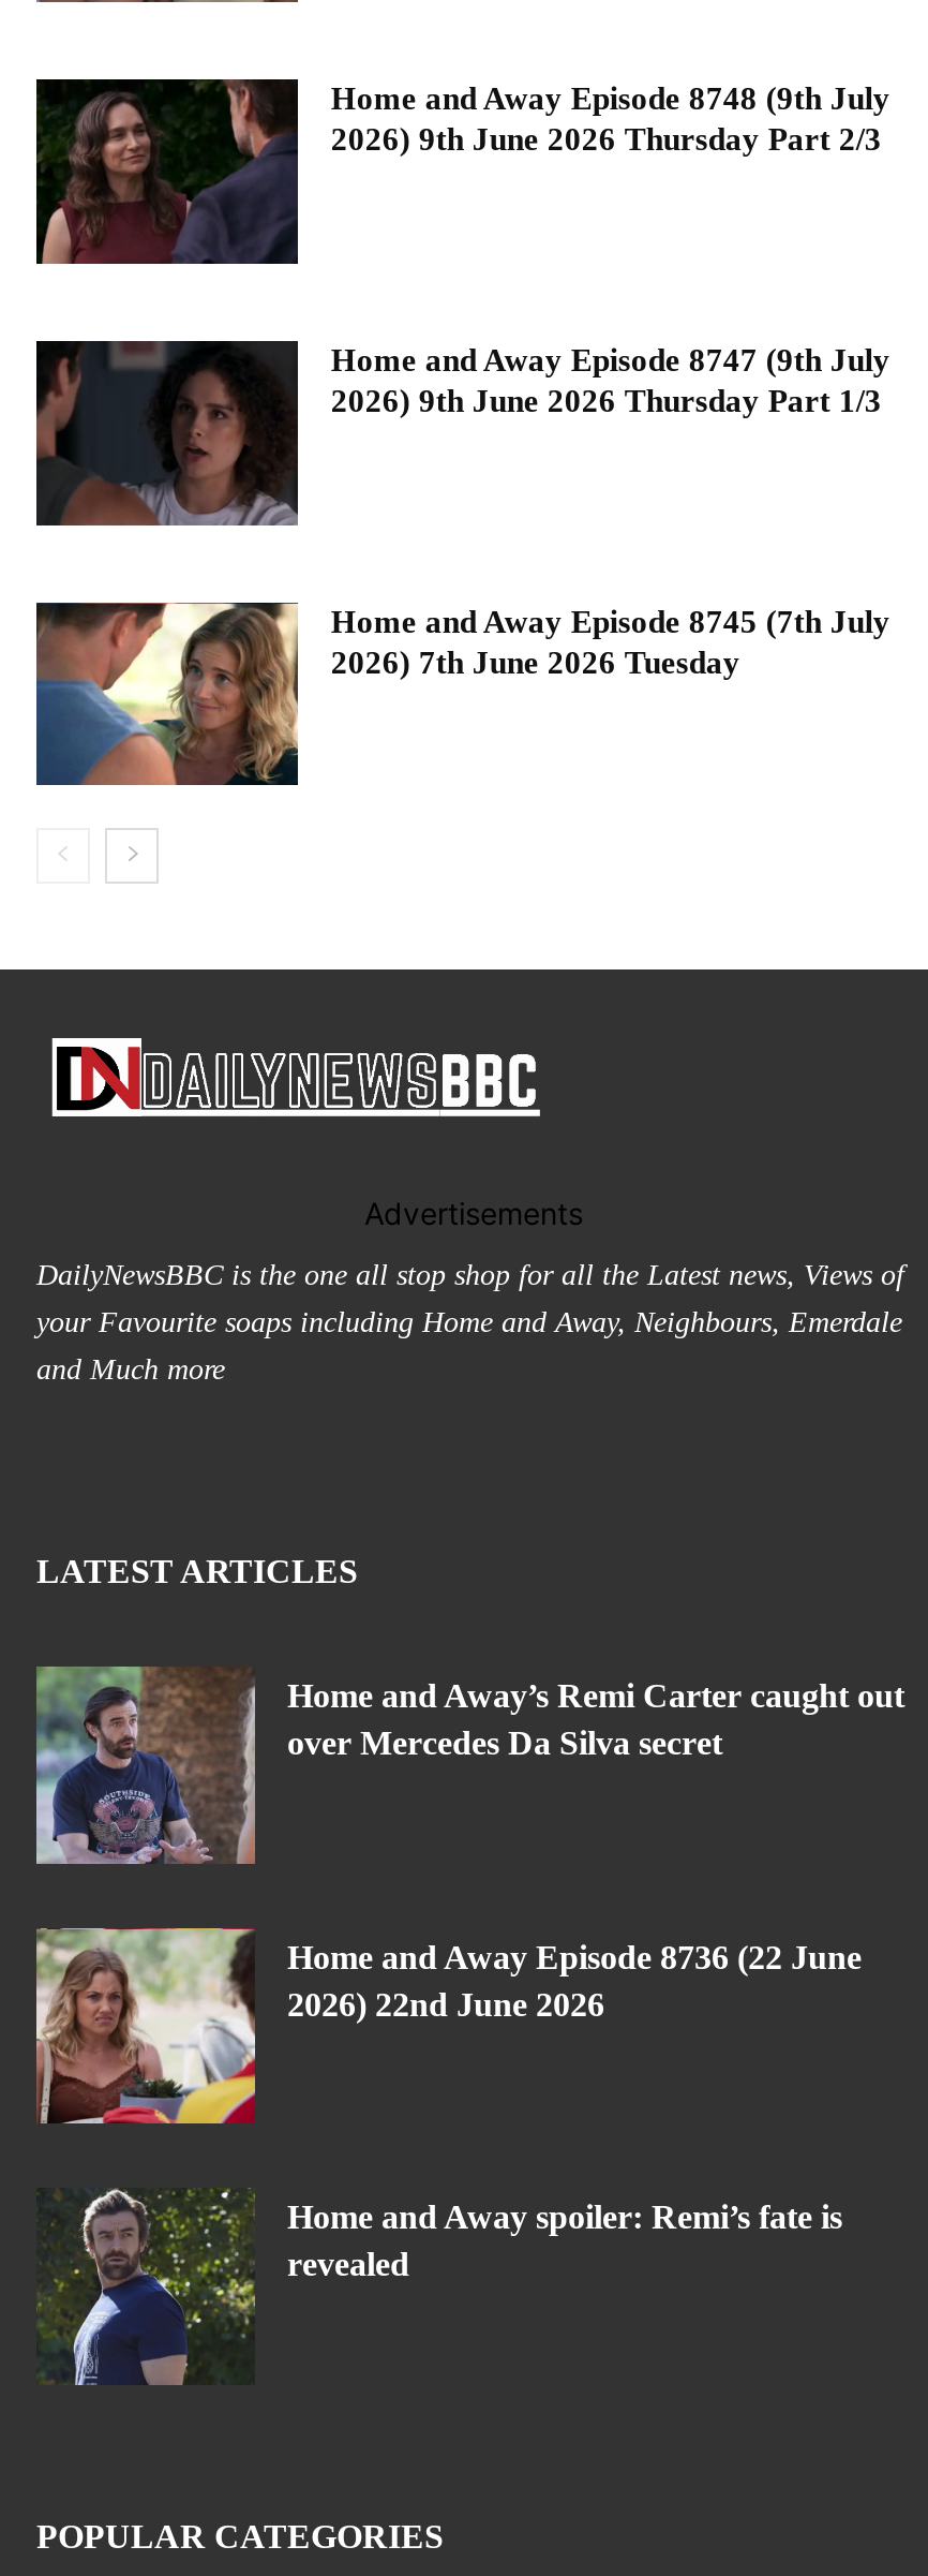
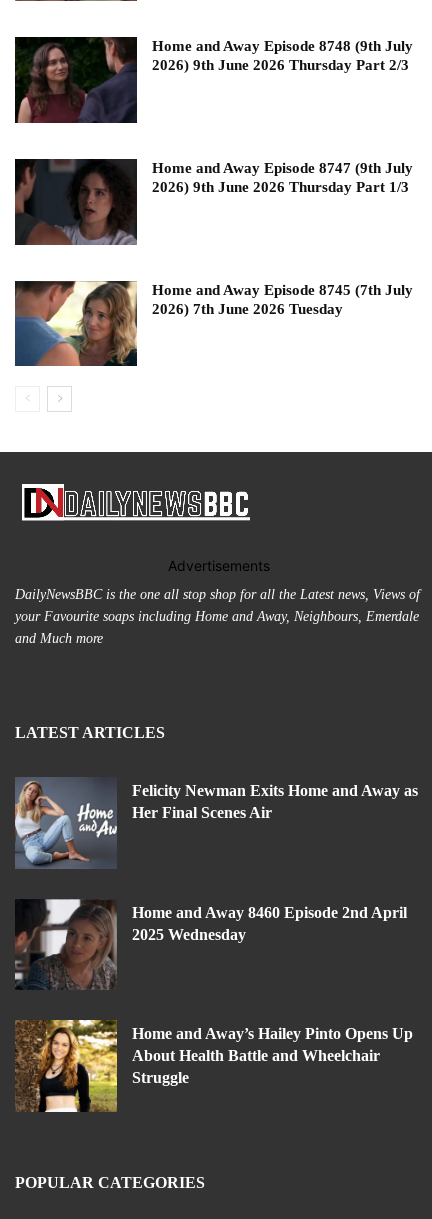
- [image]
- Home and Away’s Remi Carter caught out
- over Mercedes Da Silva secret
+ [image]
+ Felicity Newman Exits Home and Away as
+ Her Final Scenes Air

- [image]
- Home and Away Episode 8736 (22 June
- 2026) 22nd June 2026
+ [image]
+ Home and Away 8460 Episode 2nd April
+ 2025 Wednesday

- [image]
- Home and Away spoiler: Remi’s fate is
- revealed
+ [image]
+ Home and Away’s Hailey Pinto Opens Up
+ About Health Battle and Wheelchair
+ Struggle
